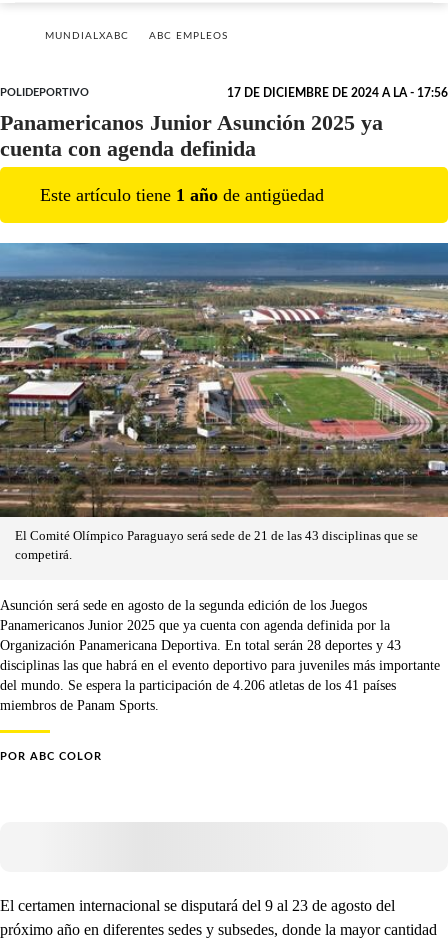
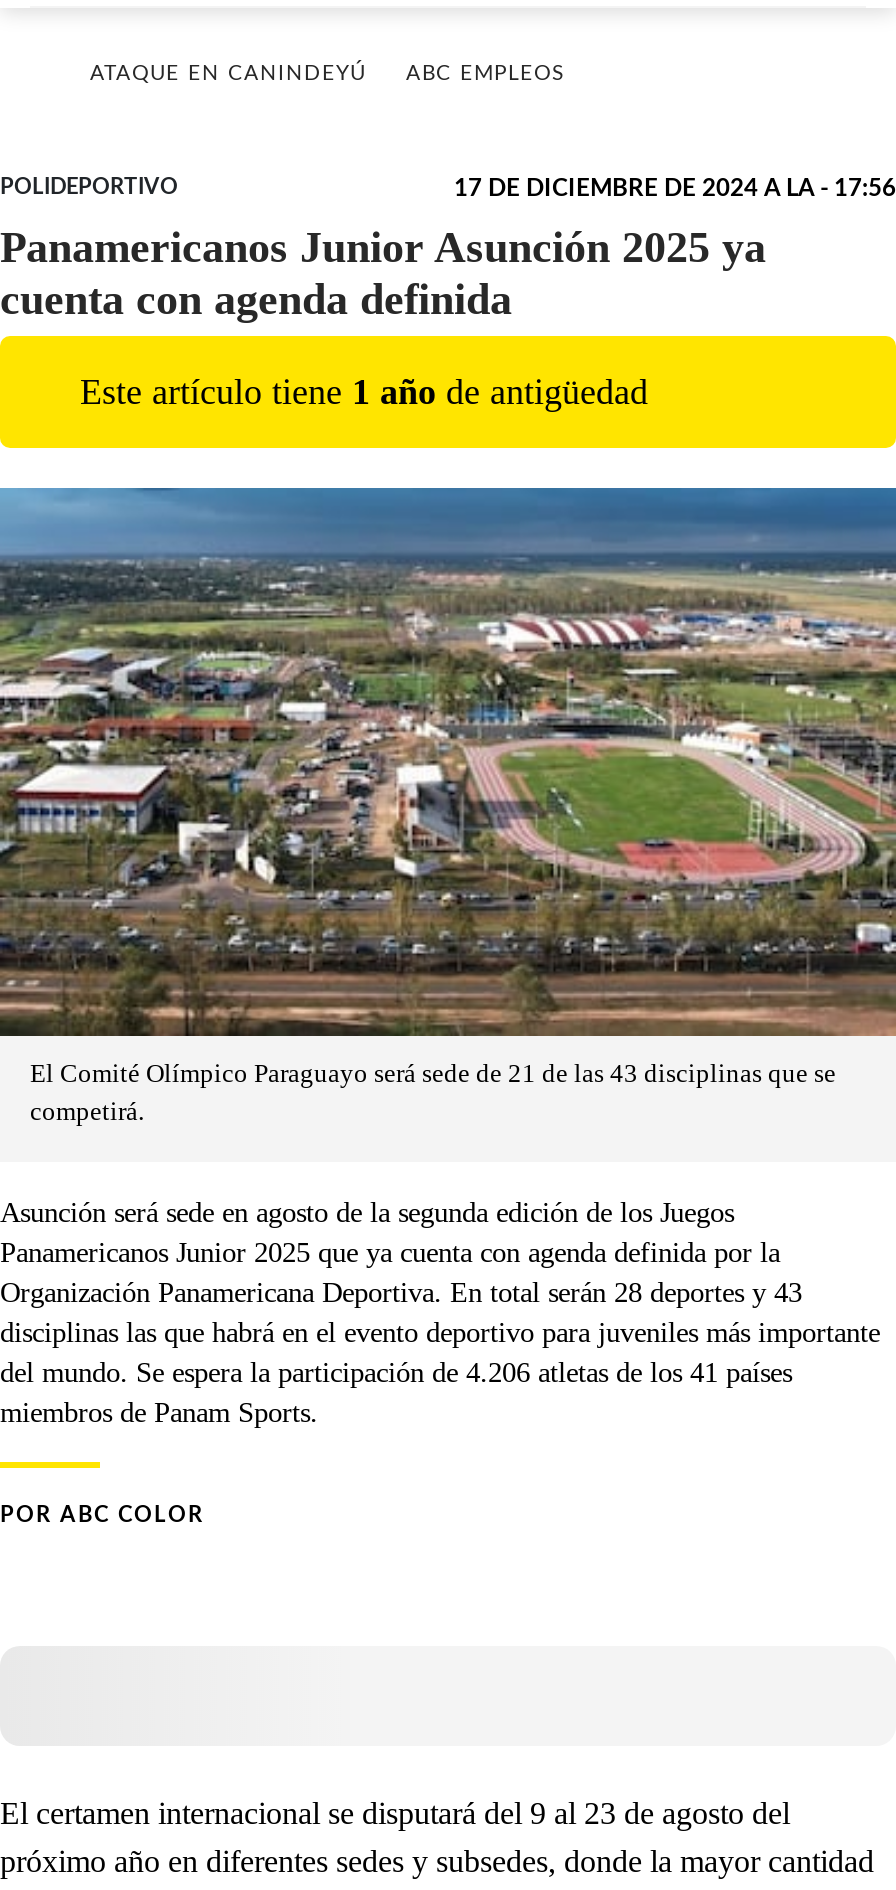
- MUNDIALXABC
+ ATAQUE EN CANINDEYÚ
